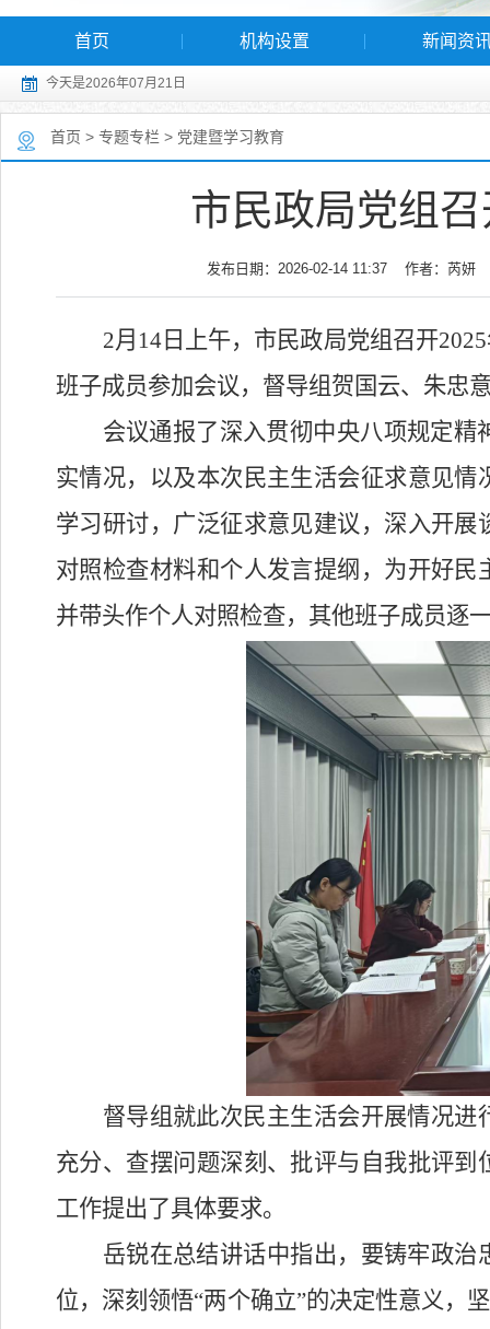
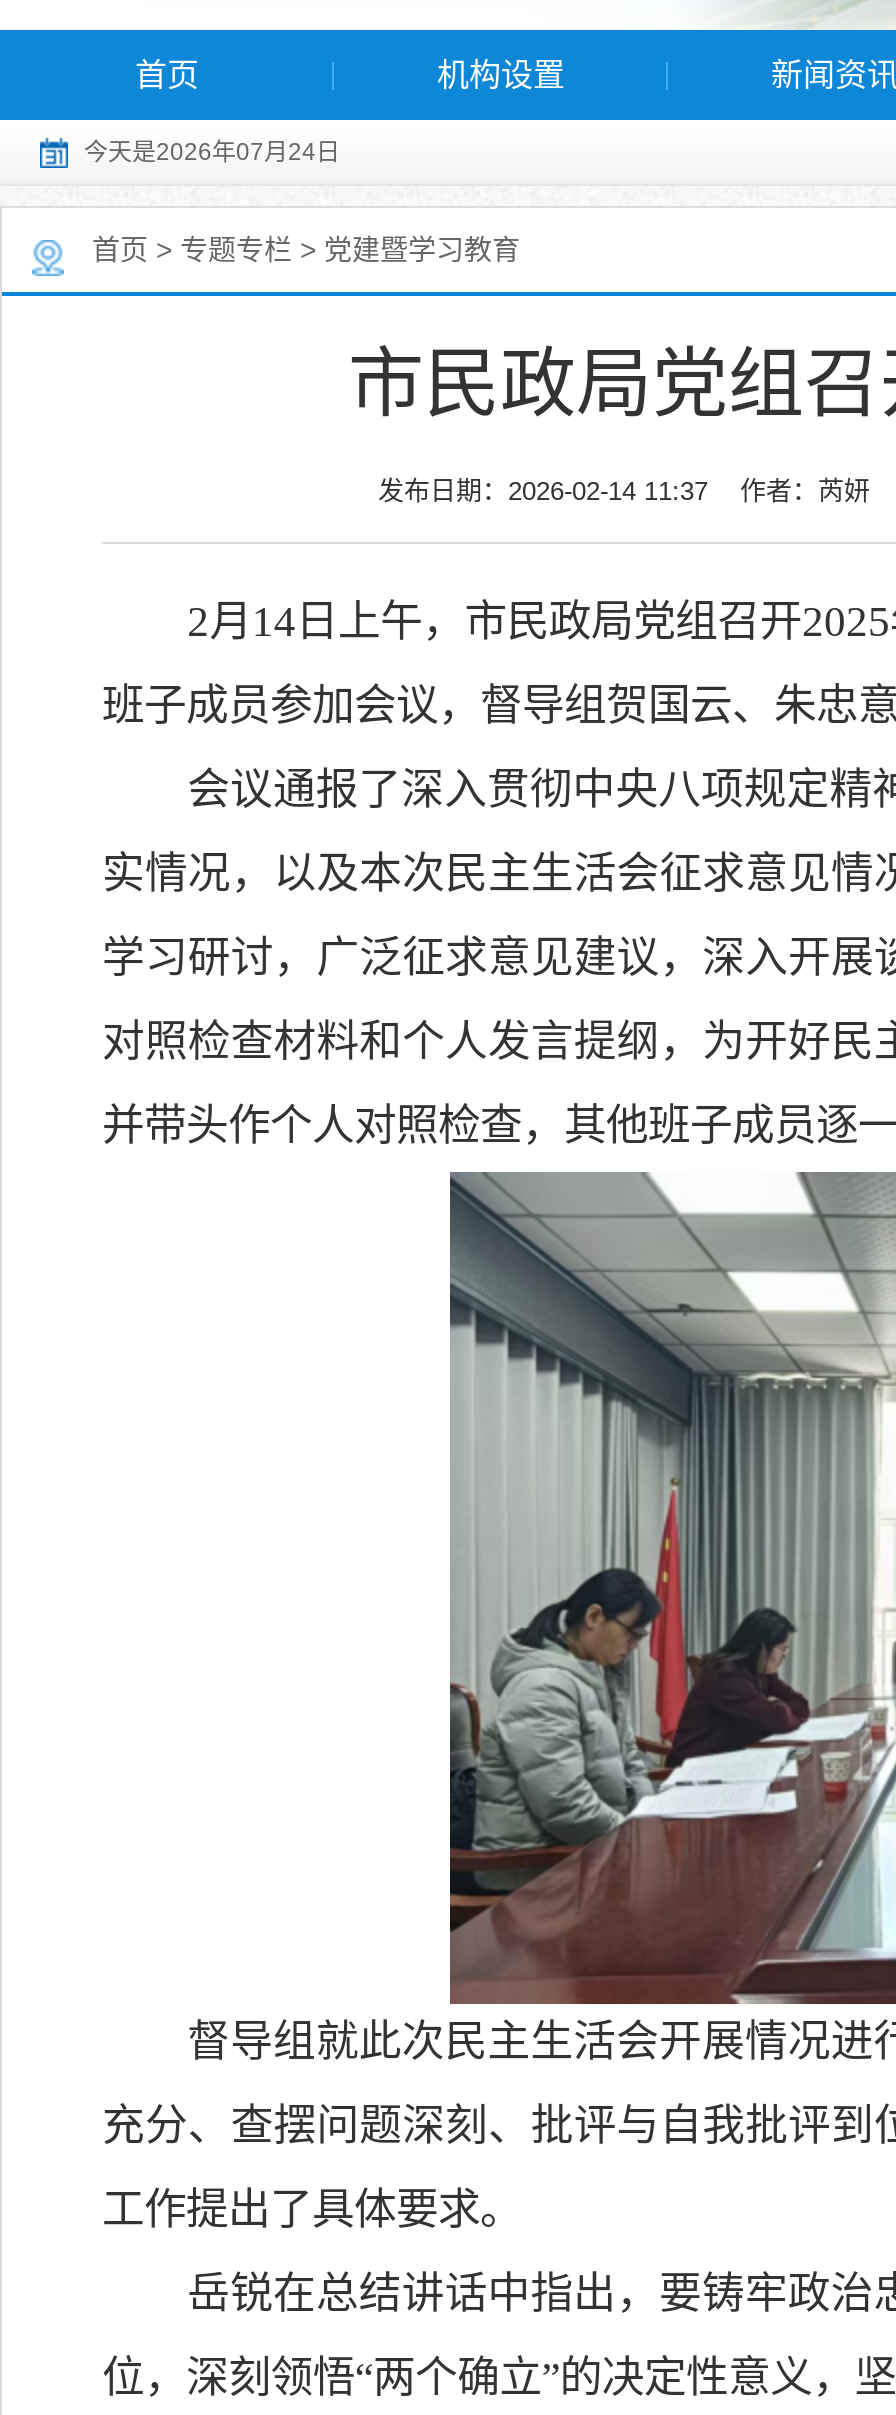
- 今天是2026年07月21日
+ 今天是2026年07月24日
